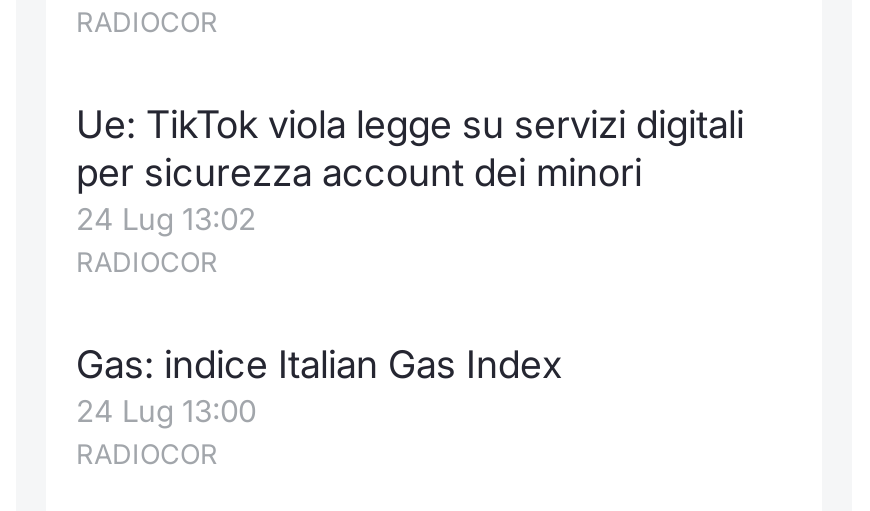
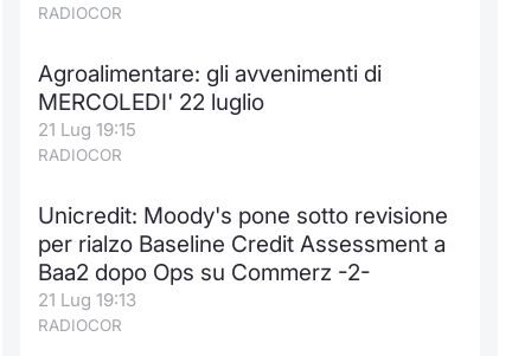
- Ue: TikTok viola legge su servizi digitali
- per sicurezza account dei minori
- 24 Lug 13:02
+ Agroalimentare: gli avvenimenti di
+ MERCOLEDI' 22 luglio
+ 21 Lug 19:15

- Gas: indice Italian Gas Index
- 24 Lug 13:00
+ Unicredit: Moody's pone sotto revisione
+ per rialzo Baseline Credit Assessment a
+ Baa2 dopo Ops su Commerz -2-
+ 21 Lug 19:13
